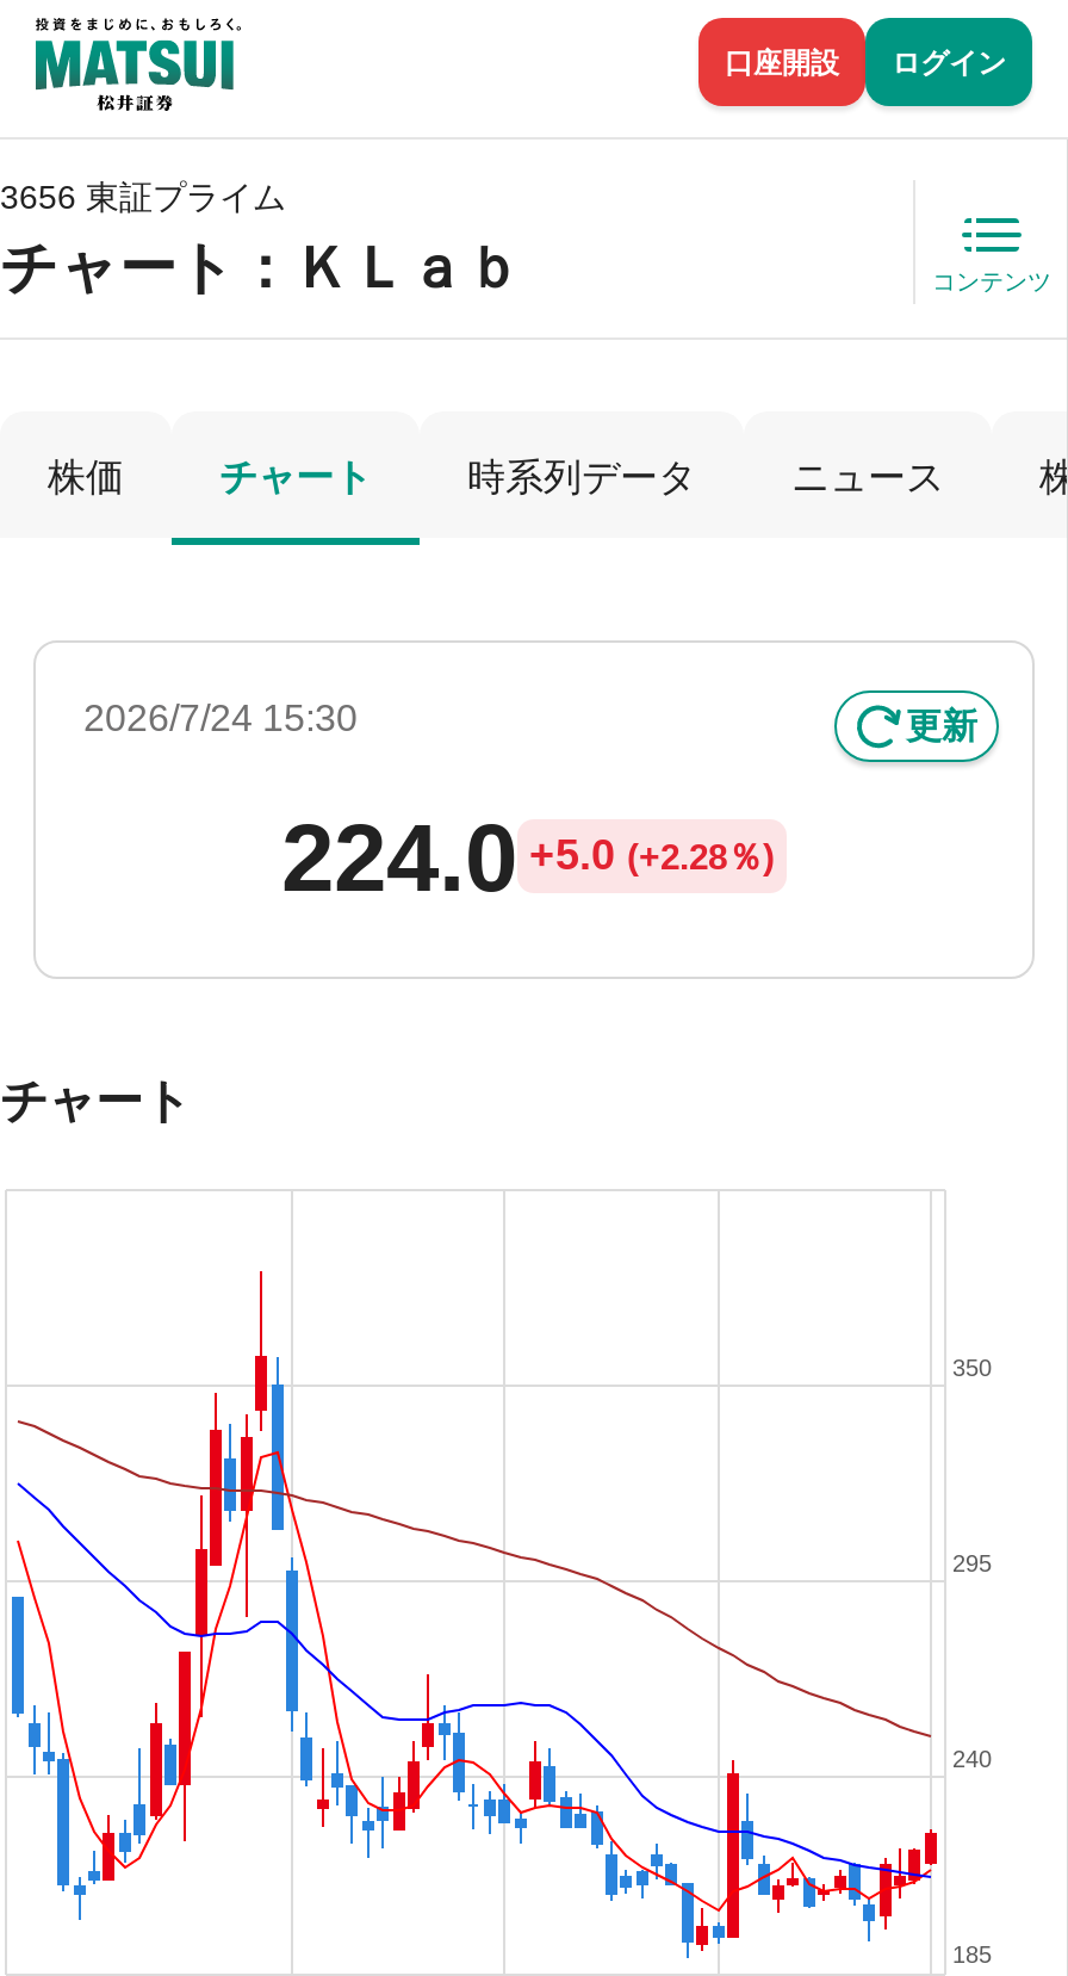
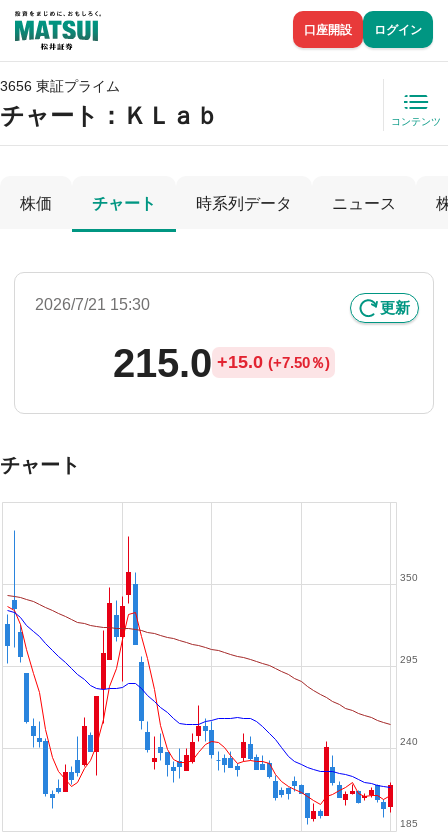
- 2026/7/24 15:30
+ 2026/7/21 15:30

- 224.0 +5.0 (+2.28％)
+ 215.0 +15.0 (+7.50％)

- [image]
+ [image]
